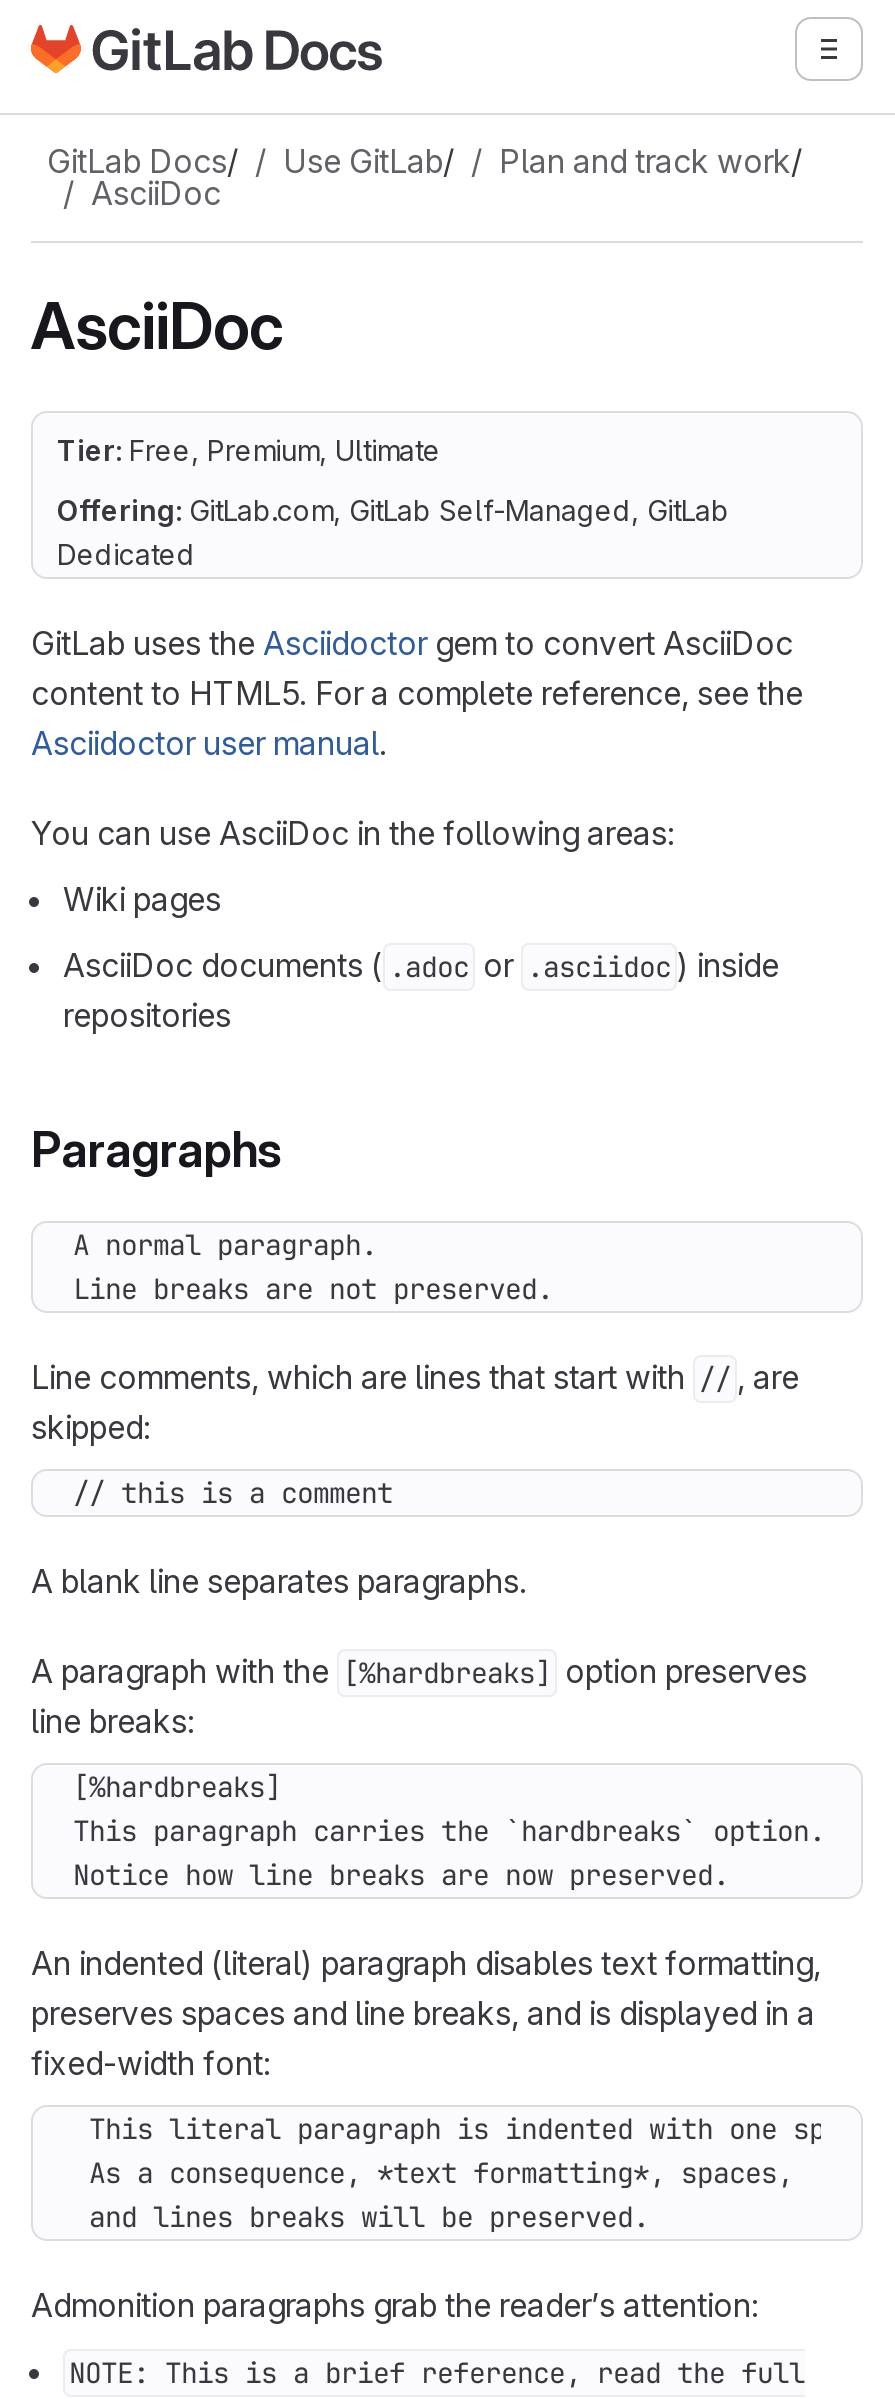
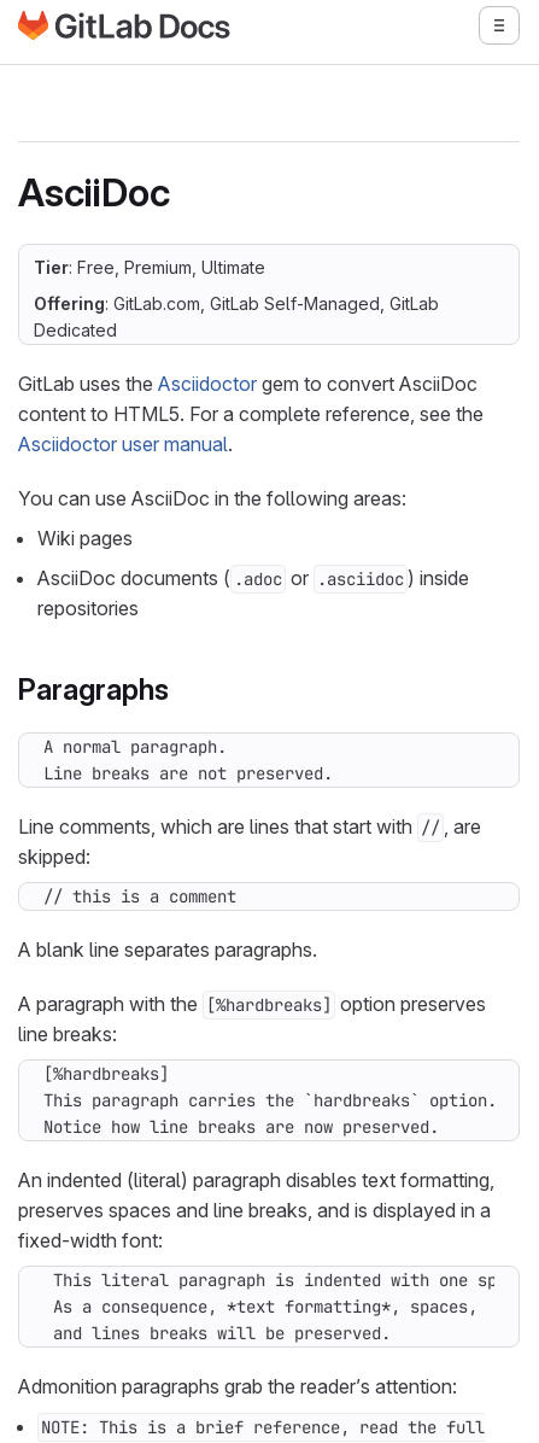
- GitLab Docs/
- Use GitLab/
- Plan and track work/
- AsciiDoc
